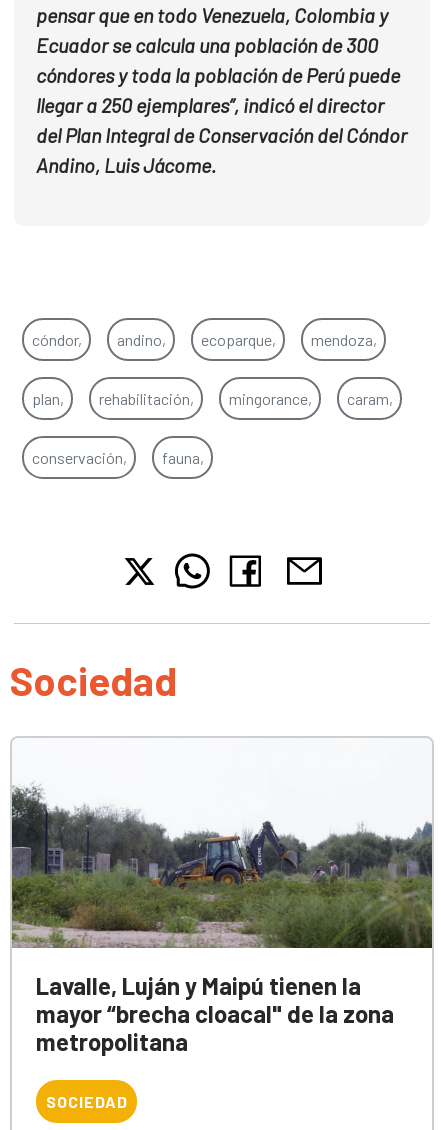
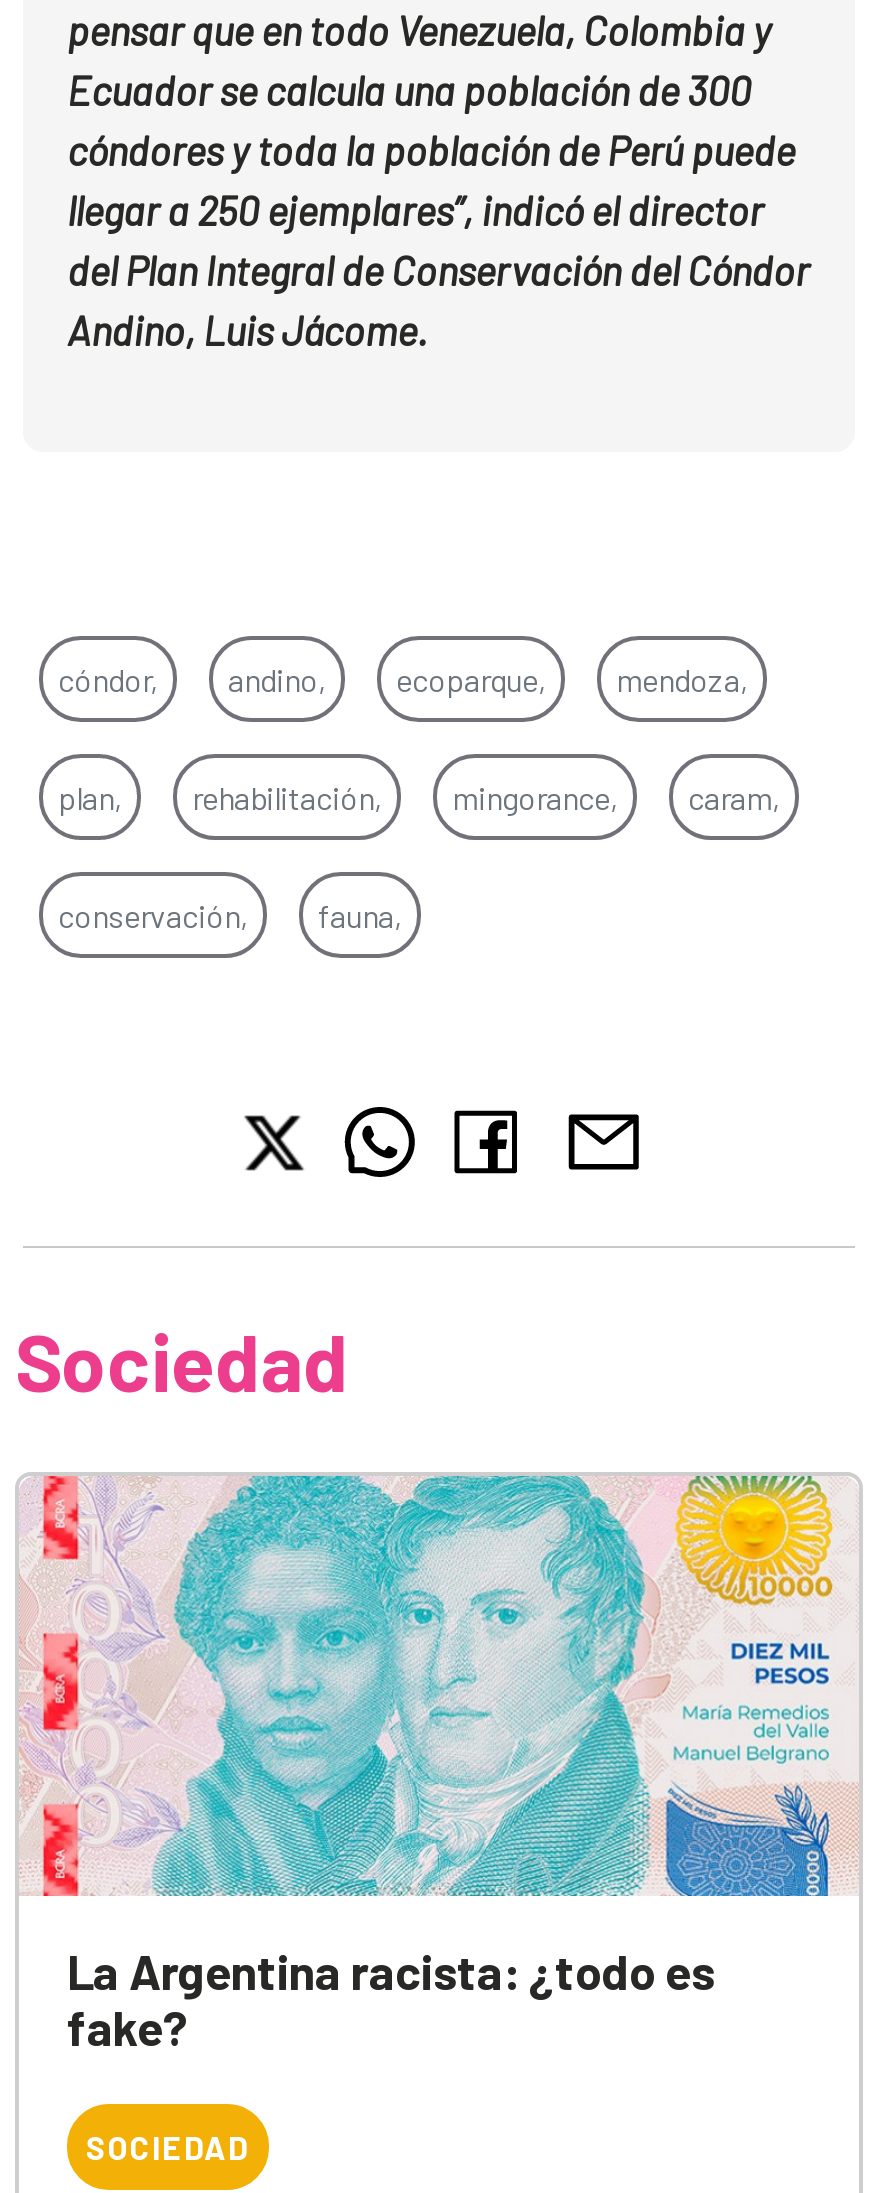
- [image]
- Lavalle, Luján y Maipú tienen la
- mayor “brecha cloacal" de la zona
- metropolitana
+ [image]
+ La Argentina racista: ¿todo es
+ fake?
